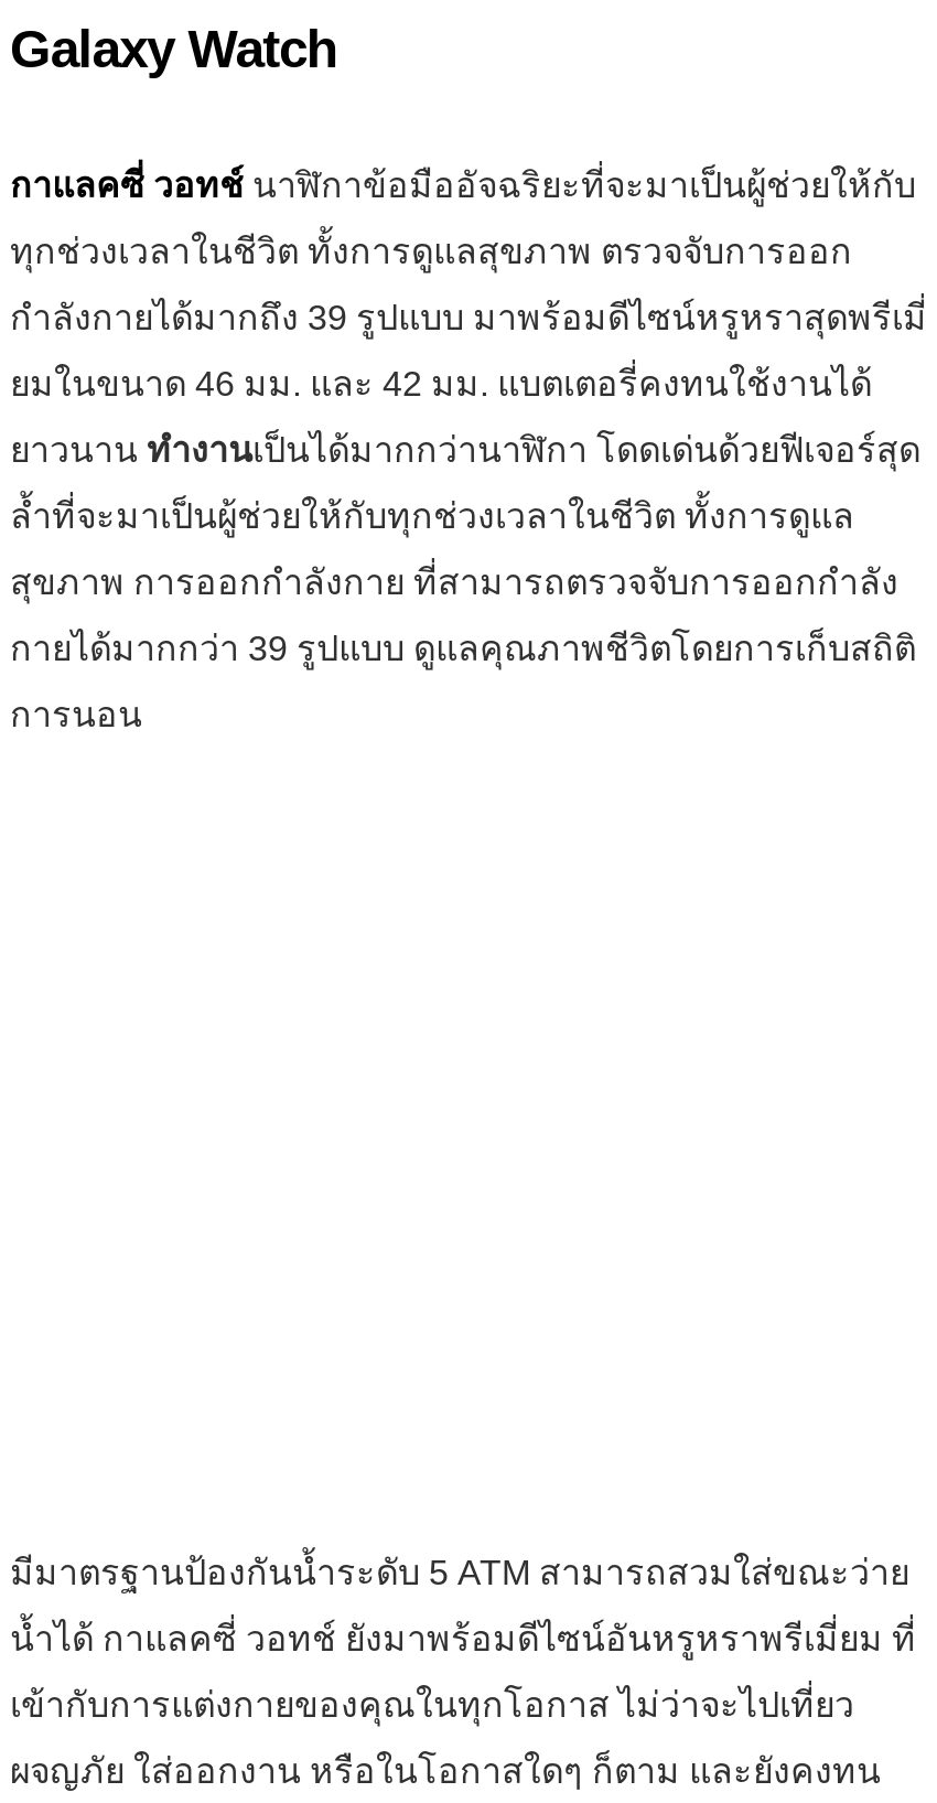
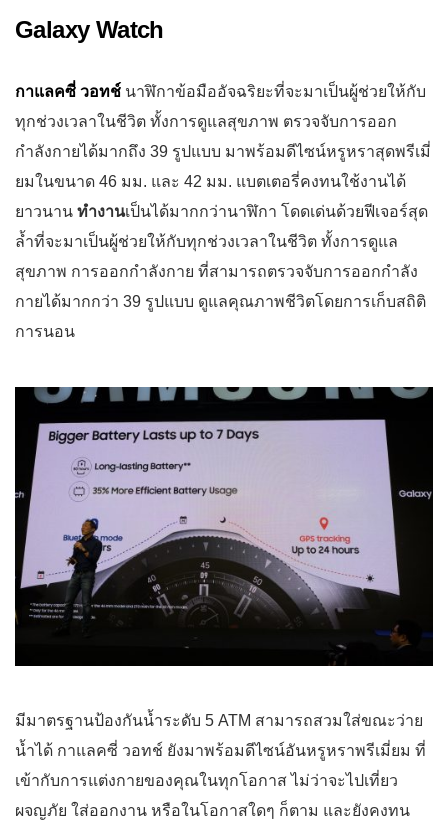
+ [image]
